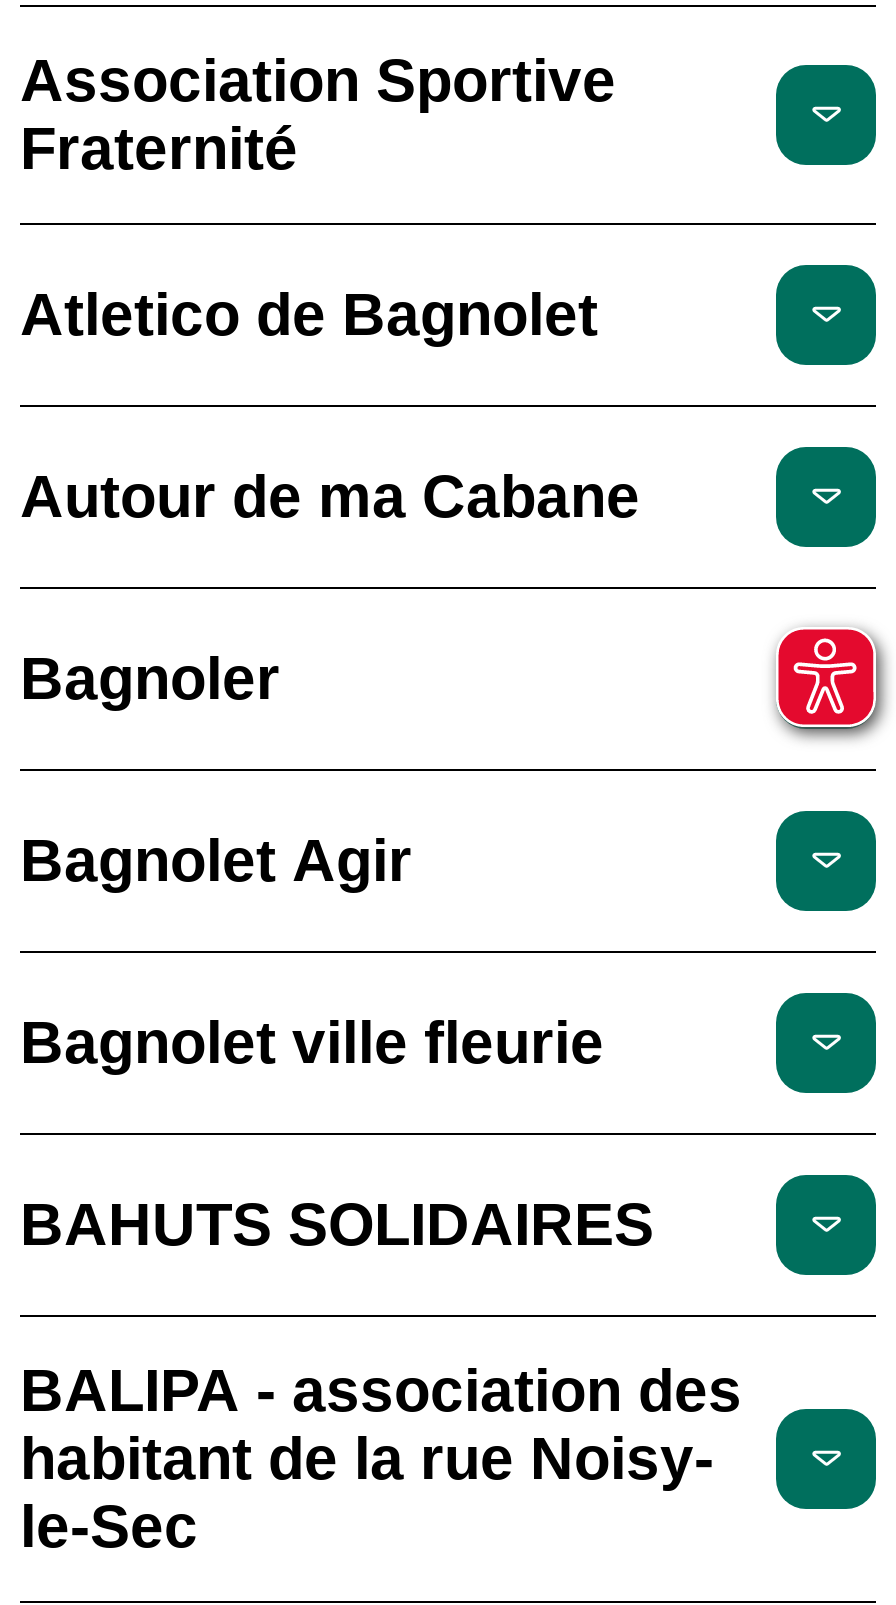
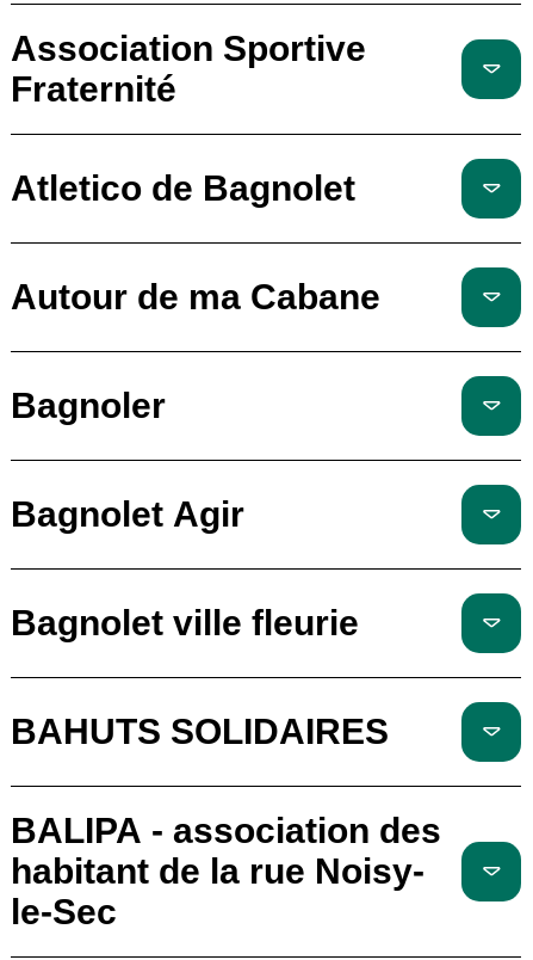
- [image]
+ [image]
